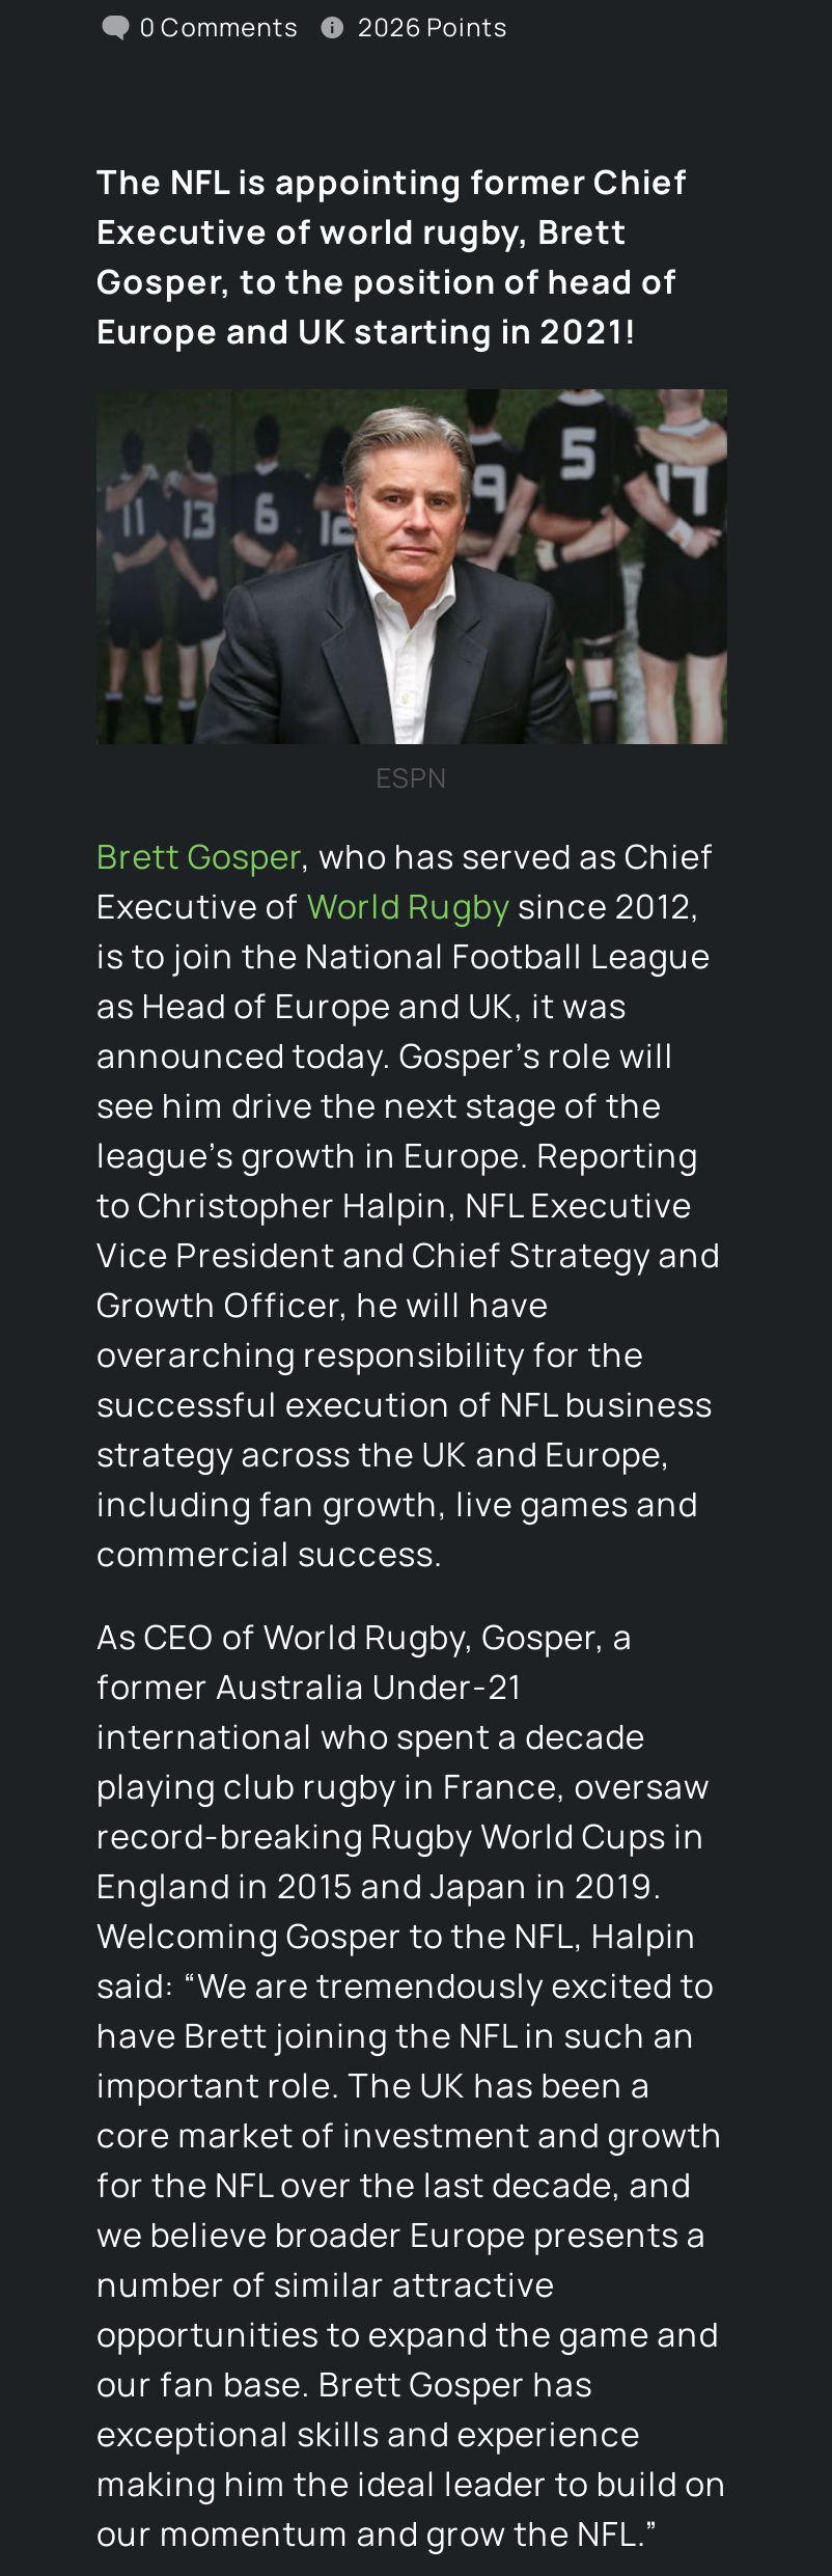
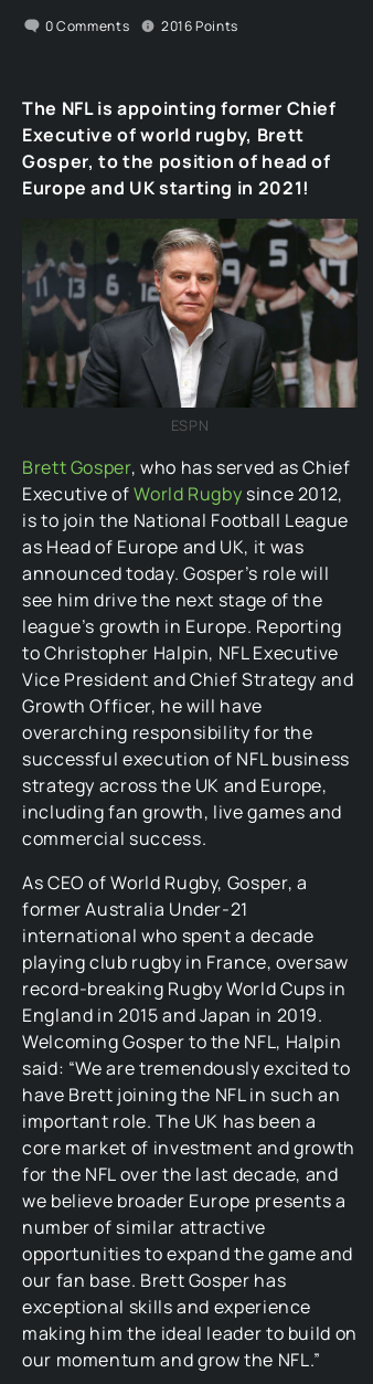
- 0 Comments 2026 Points
+ 0 Comments 2016 Points
